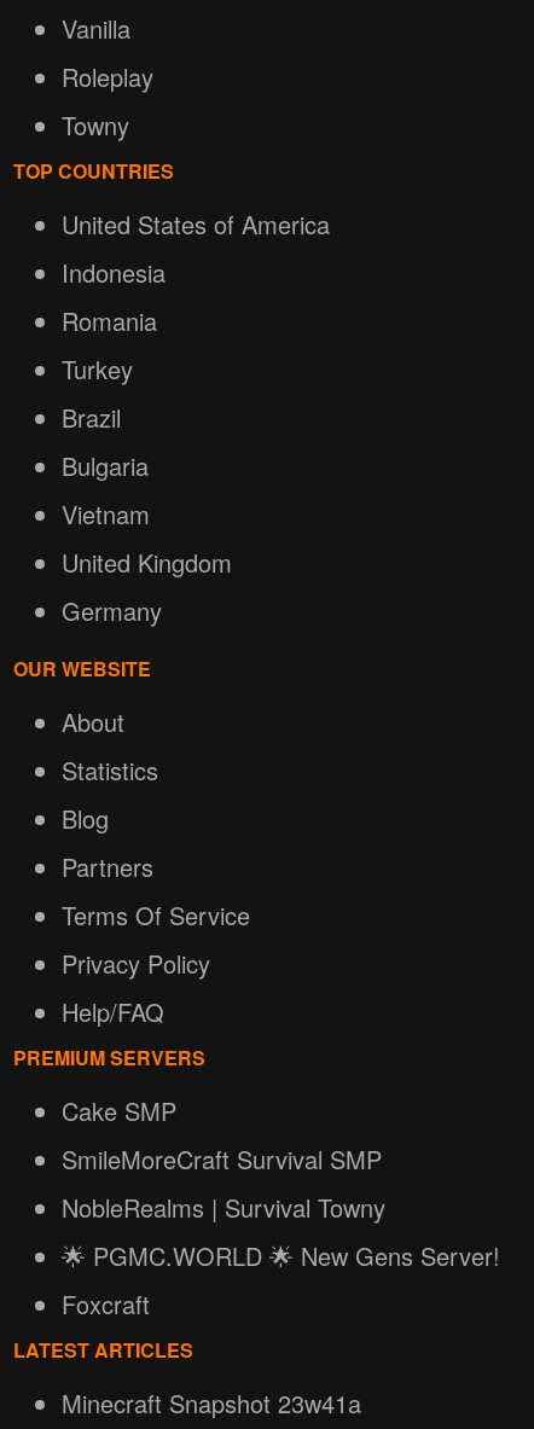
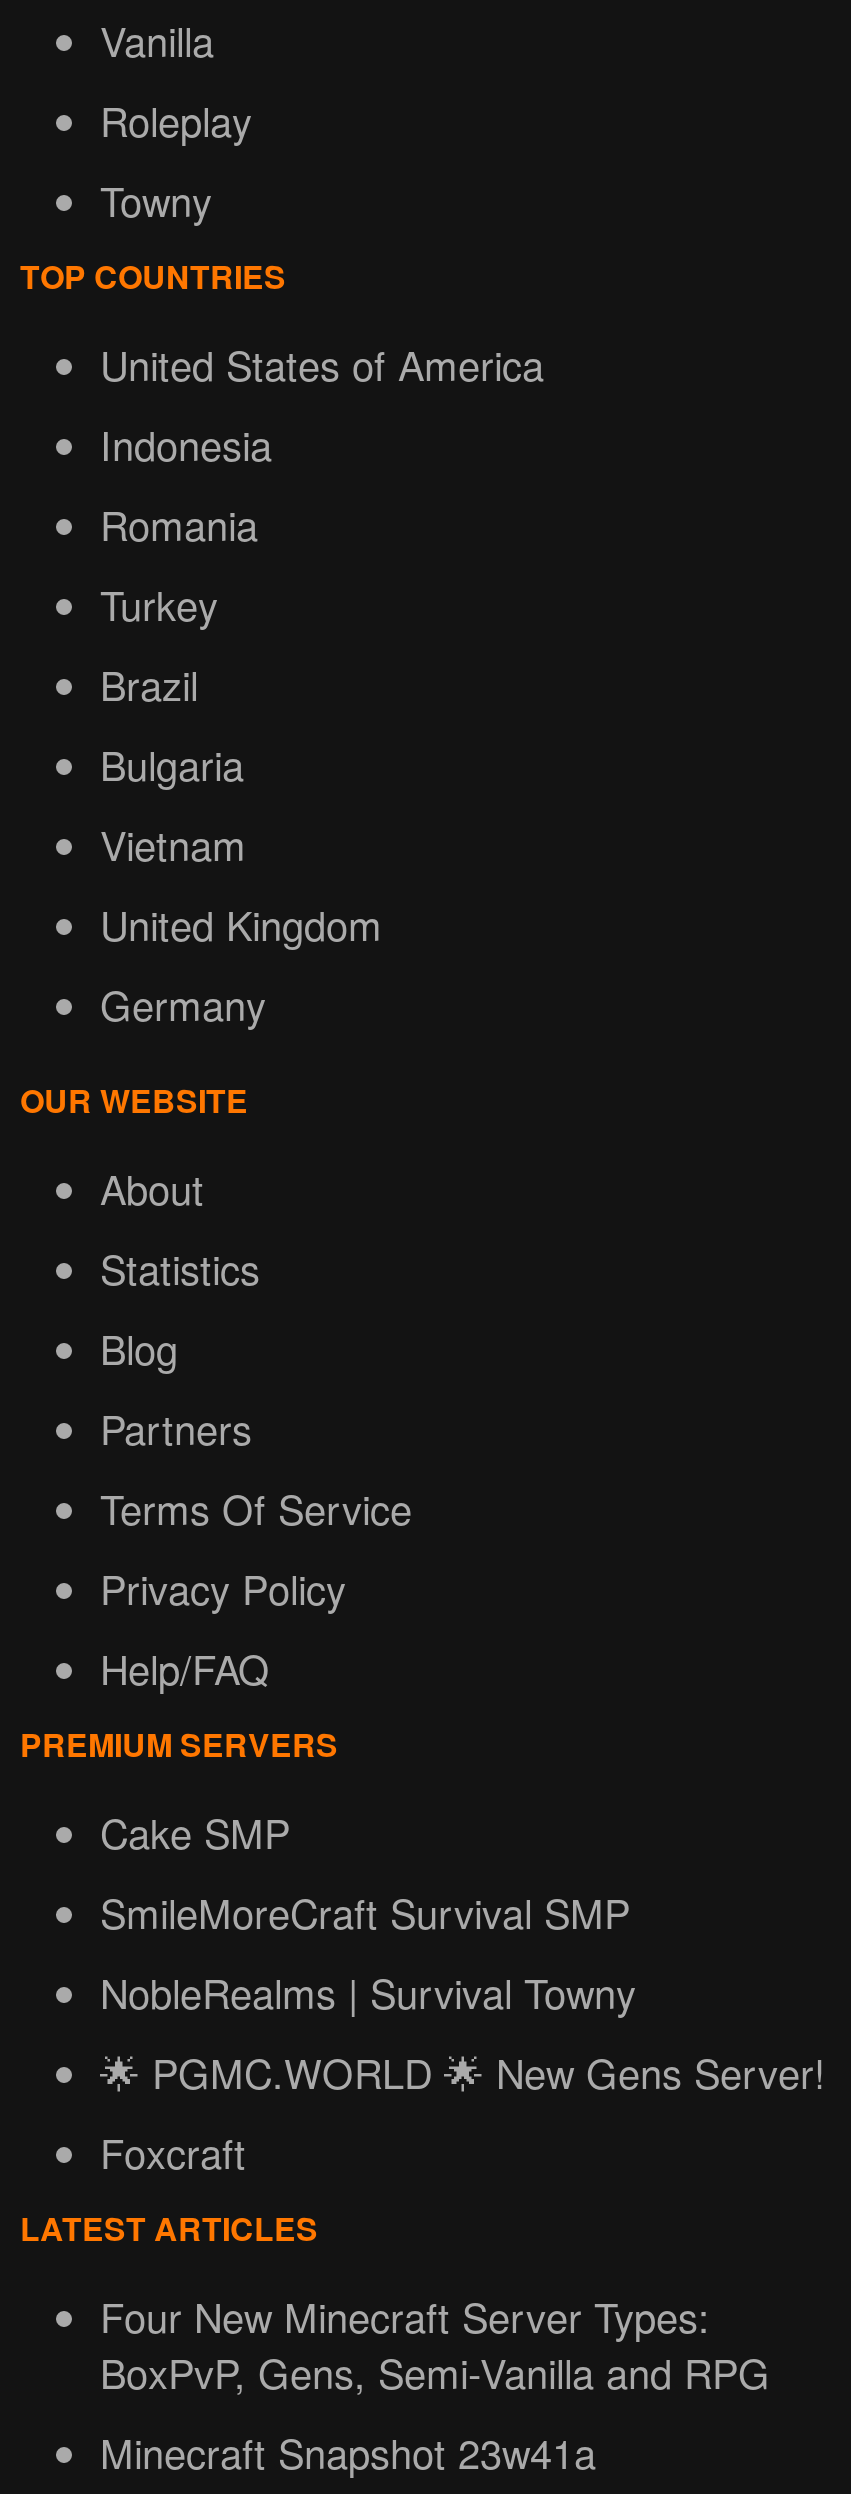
+ Four New Minecraft Server Types:
+ BoxPvP, Gens, Semi-Vanilla and RPG
